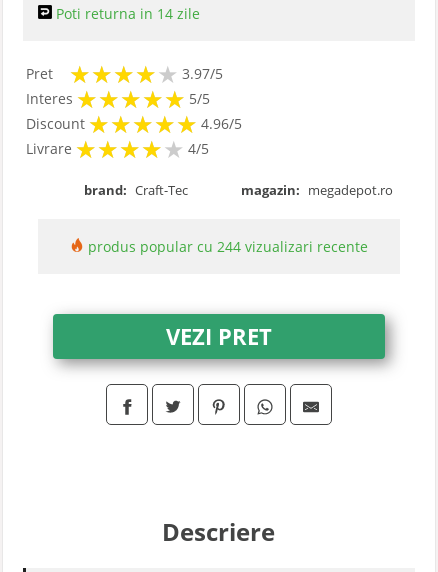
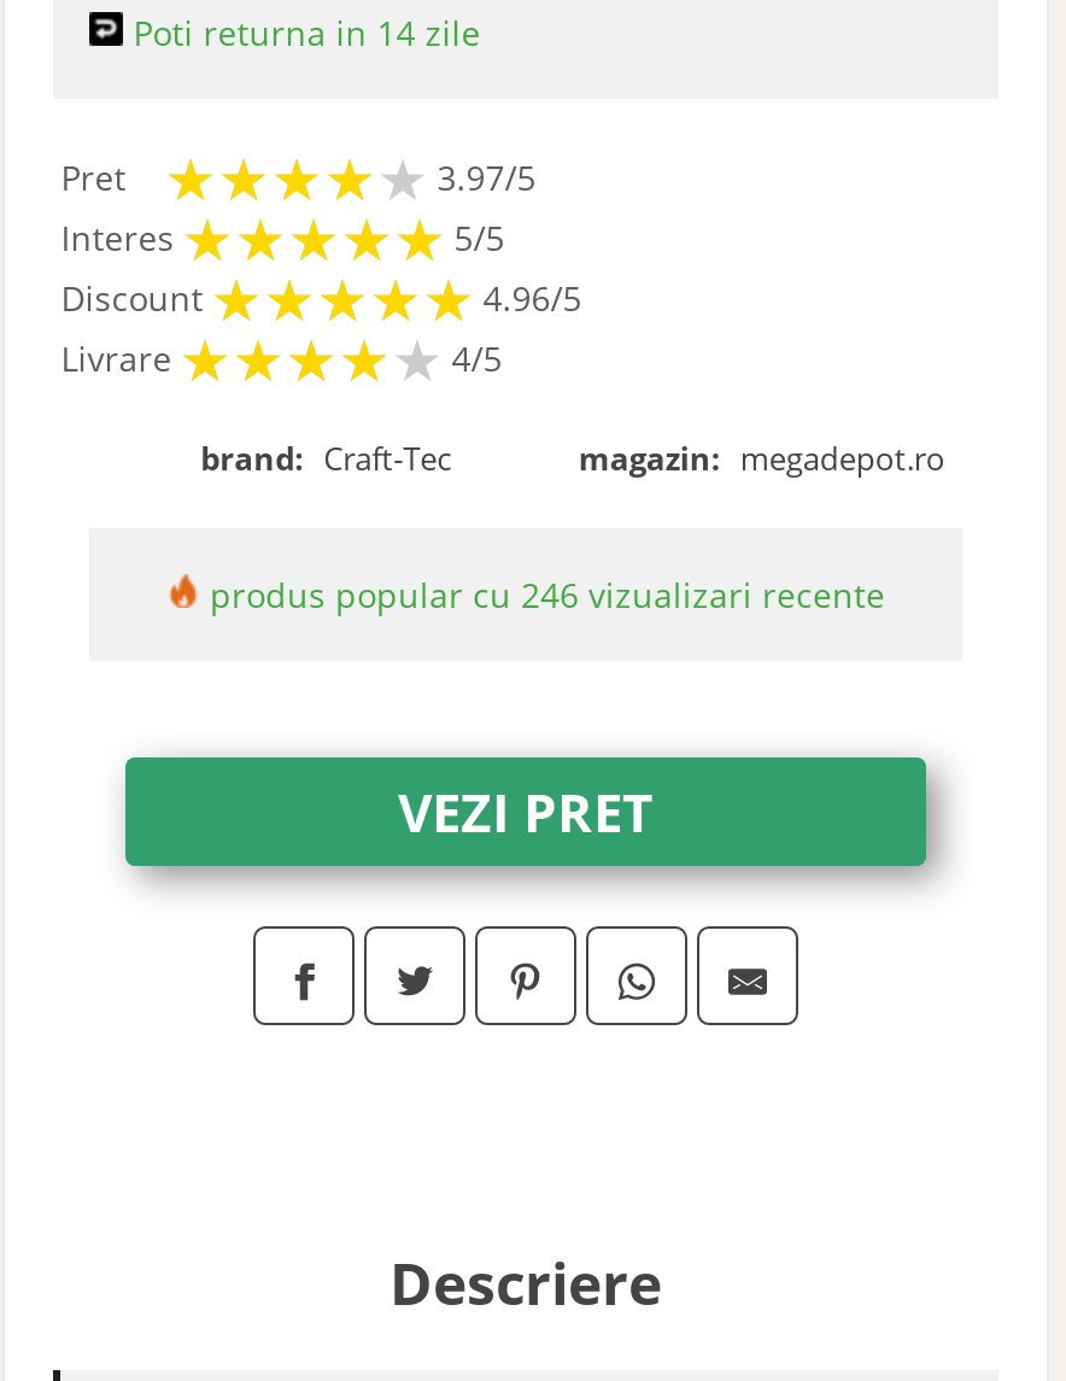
- produs popular cu 244 vizualizari recente
+ produs popular cu 246 vizualizari recente
